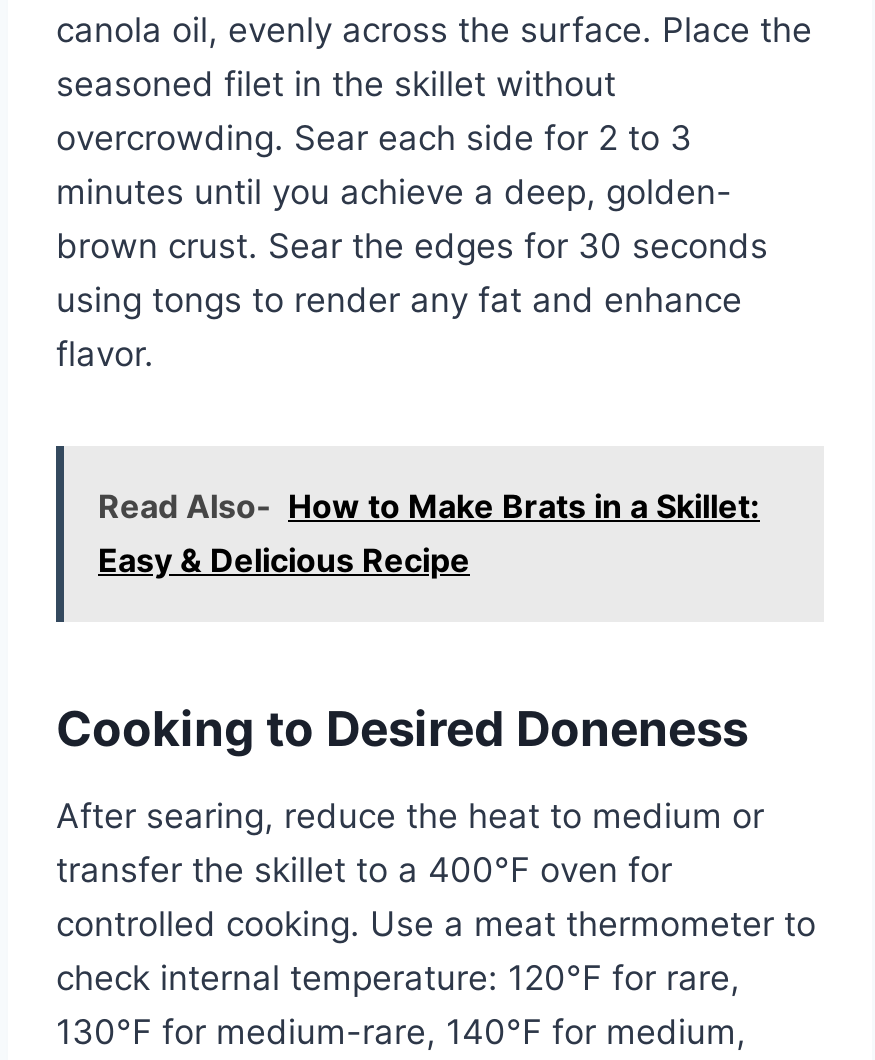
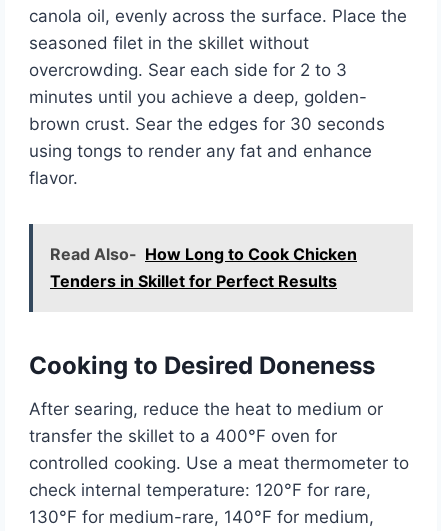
- Read Also- How to Make Brats in a Skillet:
- Easy & Delicious Recipe
+ Read Also- How Long to Cook Chicken
+ Tenders in Skillet for Perfect Results
